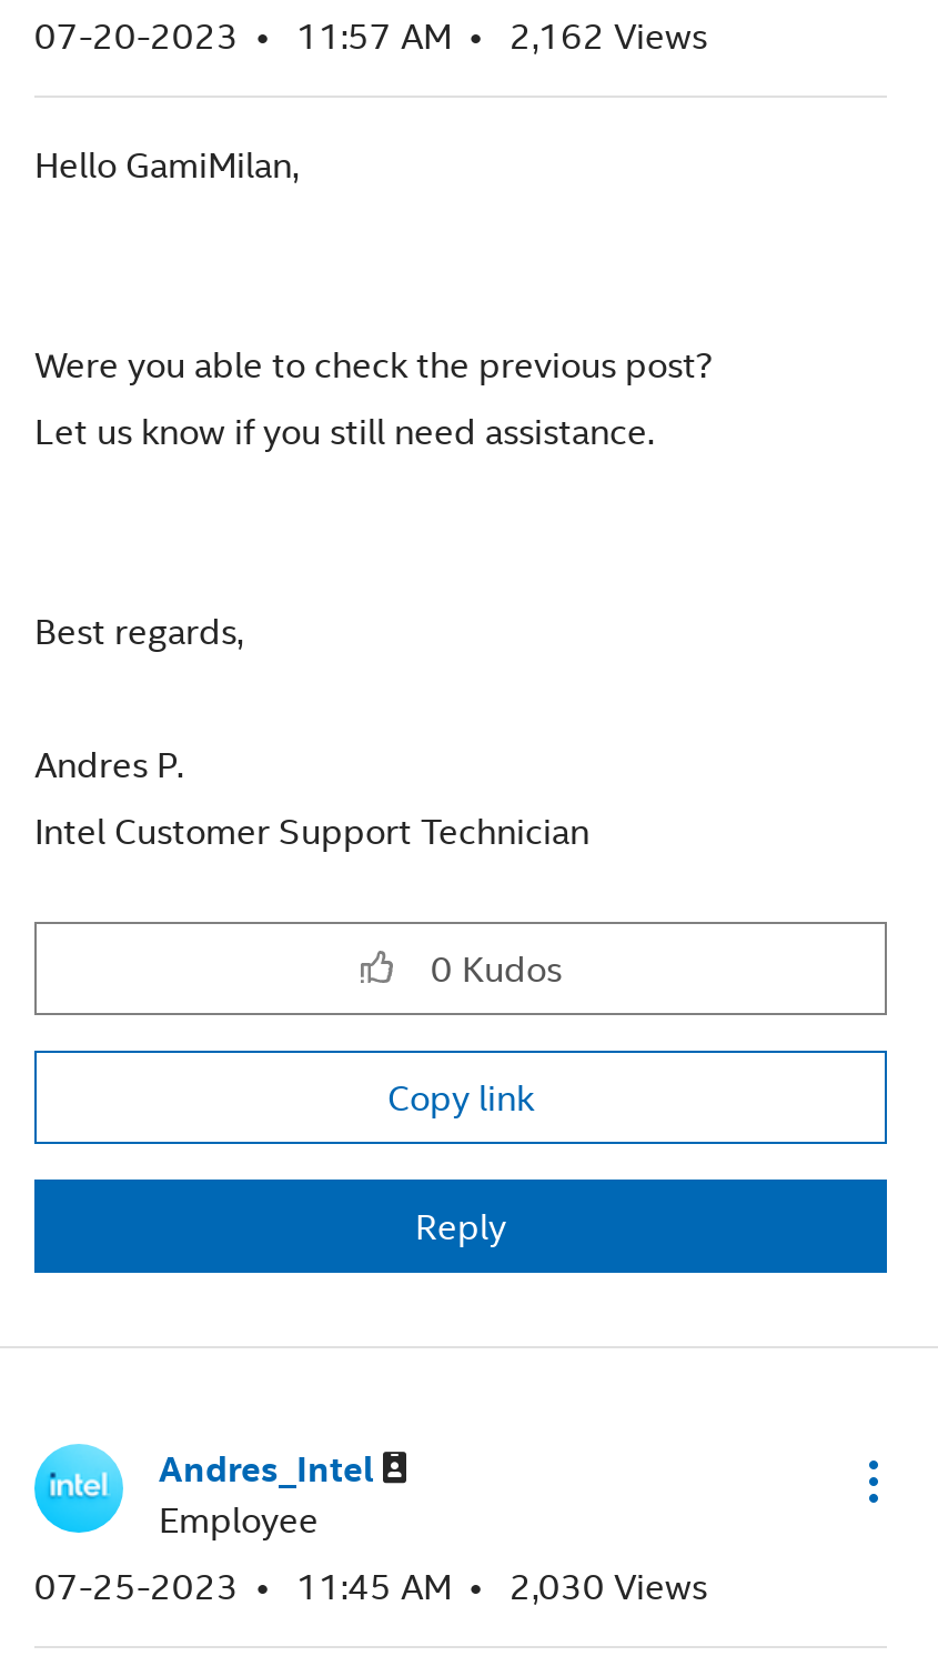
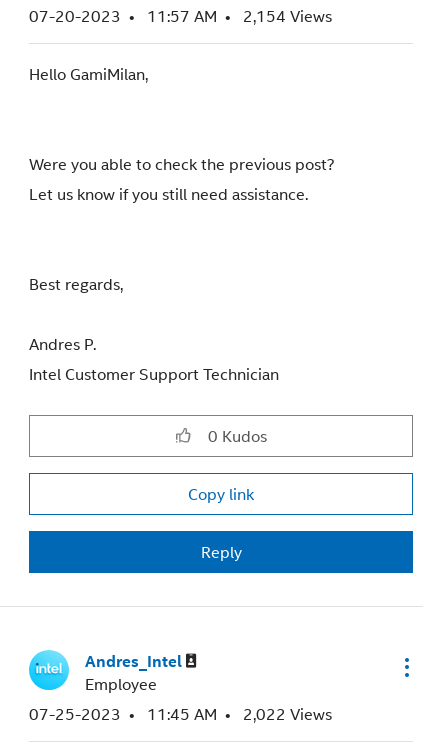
- 07-20-2023 11:57 AM 2,162 Views
+ 07-20-2023 11:57 AM 2,154 Views

- 07-25-2023 11:45 AM 2,030 Views
+ 07-25-2023 11:45 AM 2,022 Views
